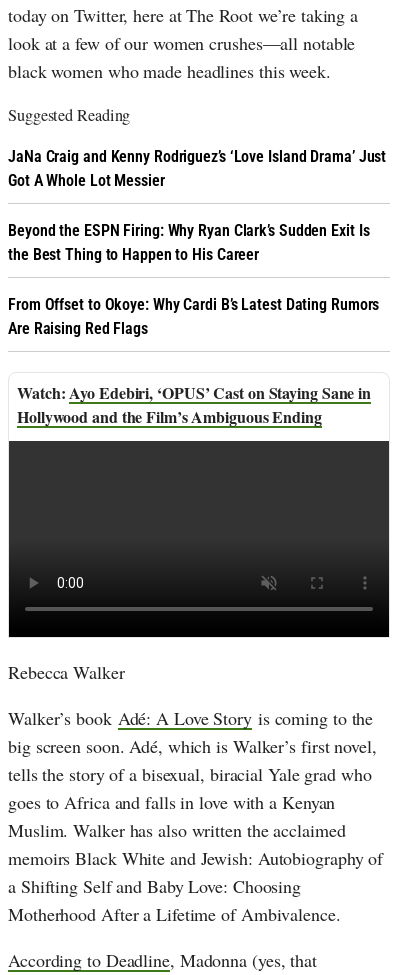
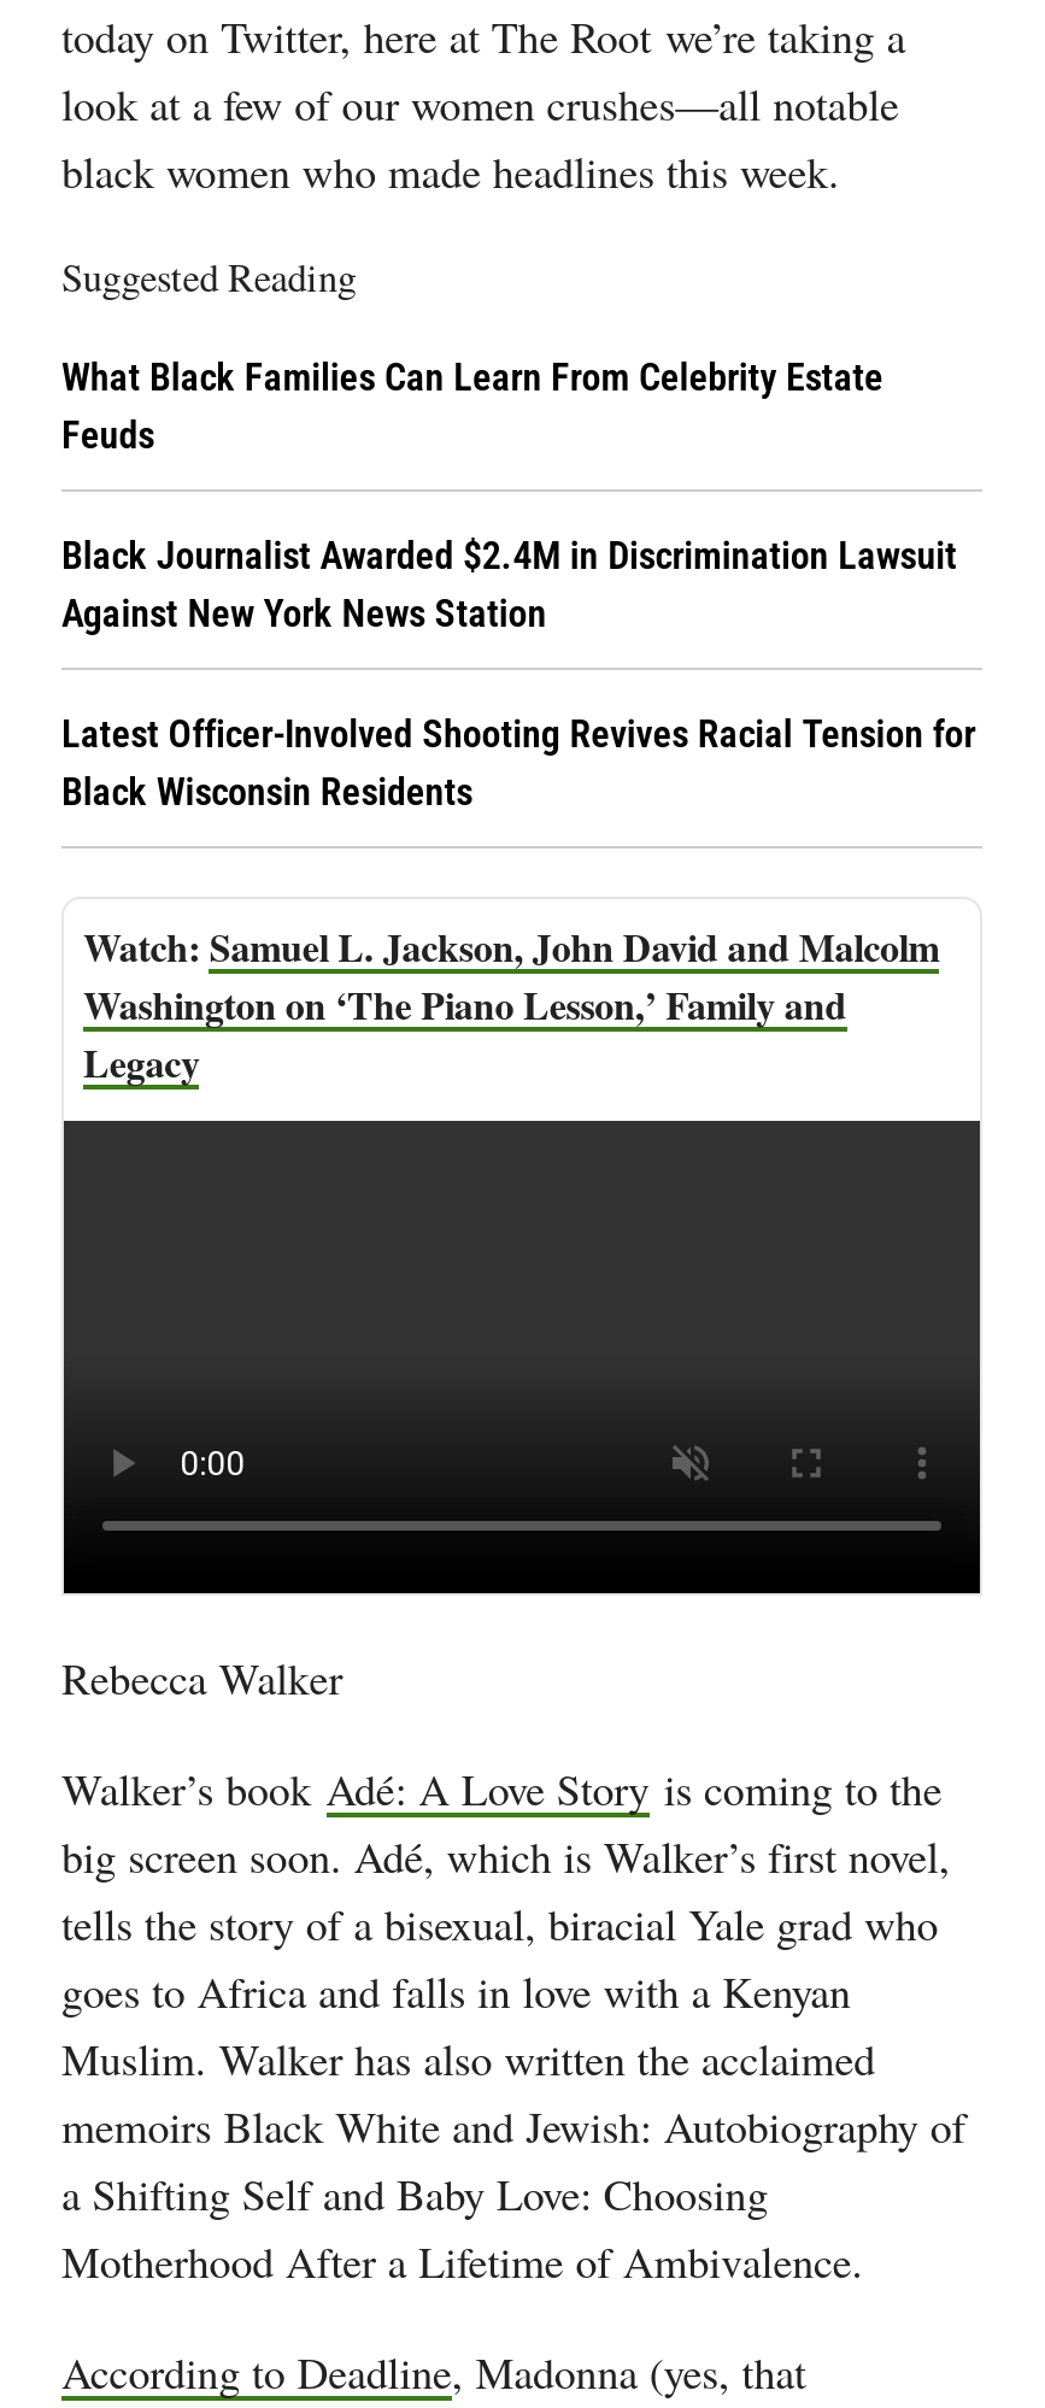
- JaNa Craig and Kenny Rodriguez’s ‘Love Island Drama’ Just
- Got A Whole Lot Messier
+ What Black Families Can Learn From Celebrity Estate
+ Feuds

- Beyond the ESPN Firing: Why Ryan Clark’s Sudden Exit Is
- the Best Thing to Happen to His Career
+ Black Journalist Awarded $2.4M in Discrimination Lawsuit
+ Against New York News Station

- From Offset to Okoye: Why Cardi B’s Latest Dating Rumors
- Are Raising Red Flags
+ Latest Officer-Involved Shooting Revives Racial Tension for
+ Black Wisconsin Residents

- Ayo Edebiri, ‘OPUS’ Cast on Staying Sane in
- Hollywood and the Film’s Ambiguous Ending
+ Samuel L. Jackson, John David and Malcolm
+ Washington on ‘The Piano Lesson,’ Family and
+ Legacy
